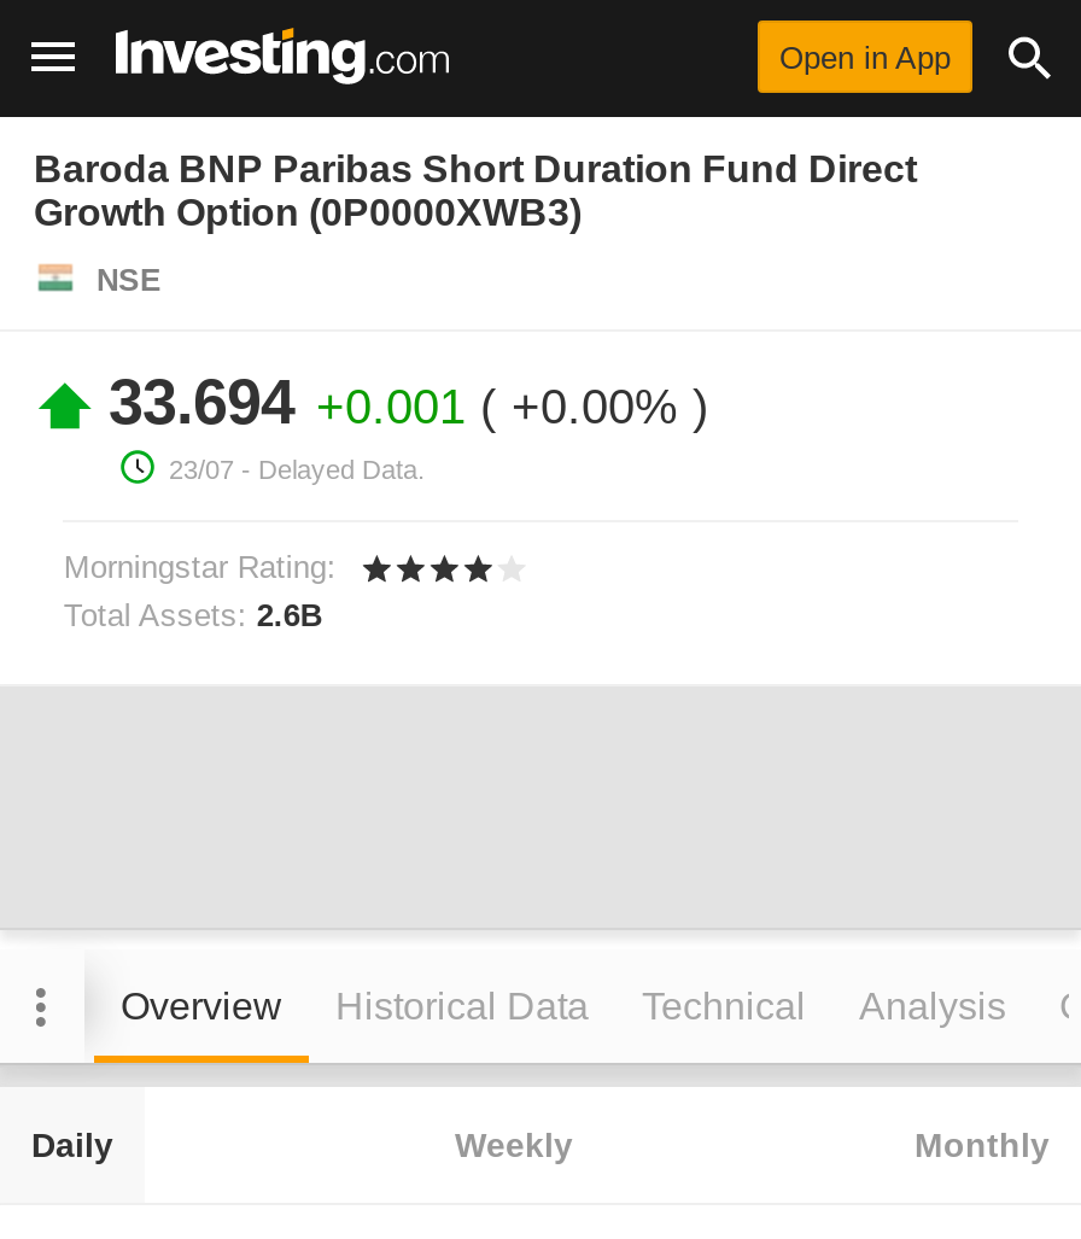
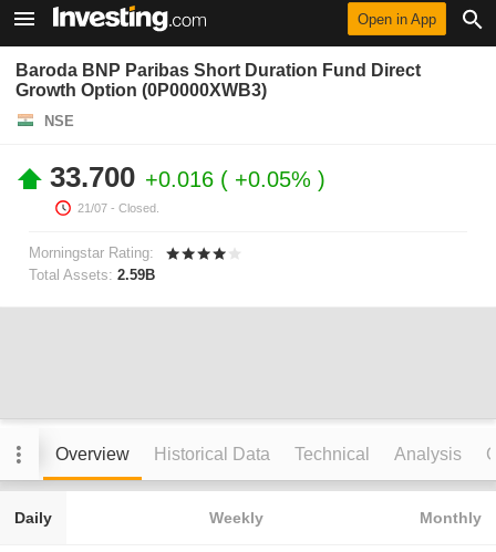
- 33.694 +0.001 +0.00%
- 23/07 - Delayed Data.
+ 33.700 +0.016 +0.05%
+ 21/07 - Closed.

- Total Assets: 2.6B
+ Total Assets: 2.59B
